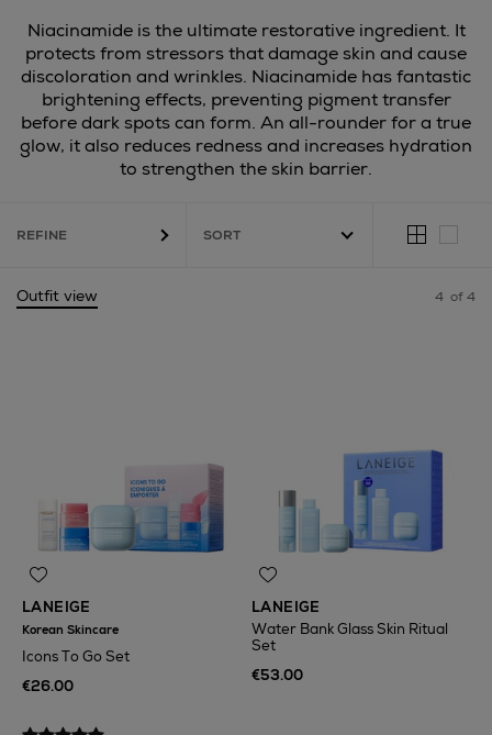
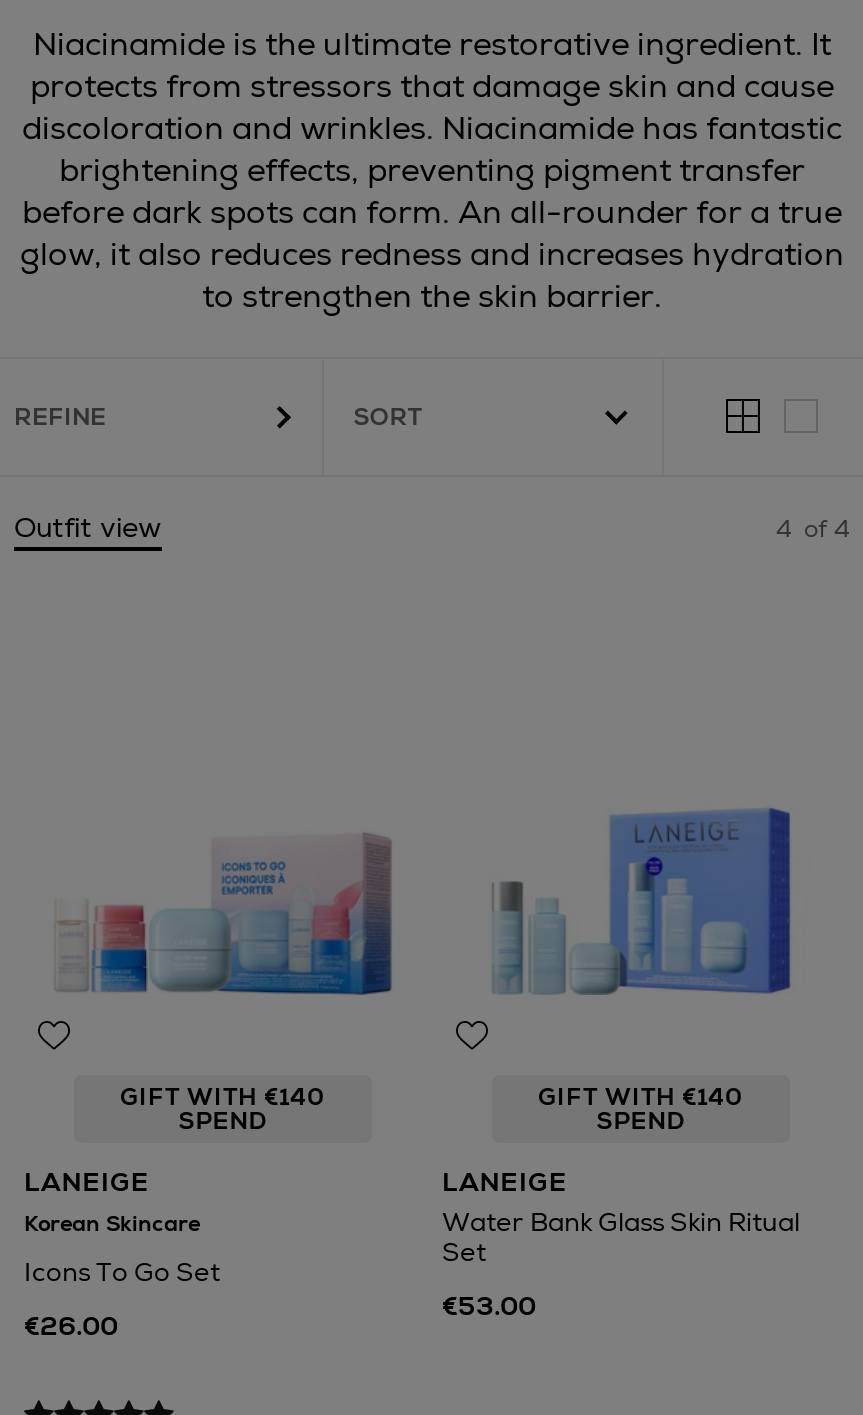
+ GIFT WITH €140
+ SPEND

+ GIFT WITH €140
+ SPEND
